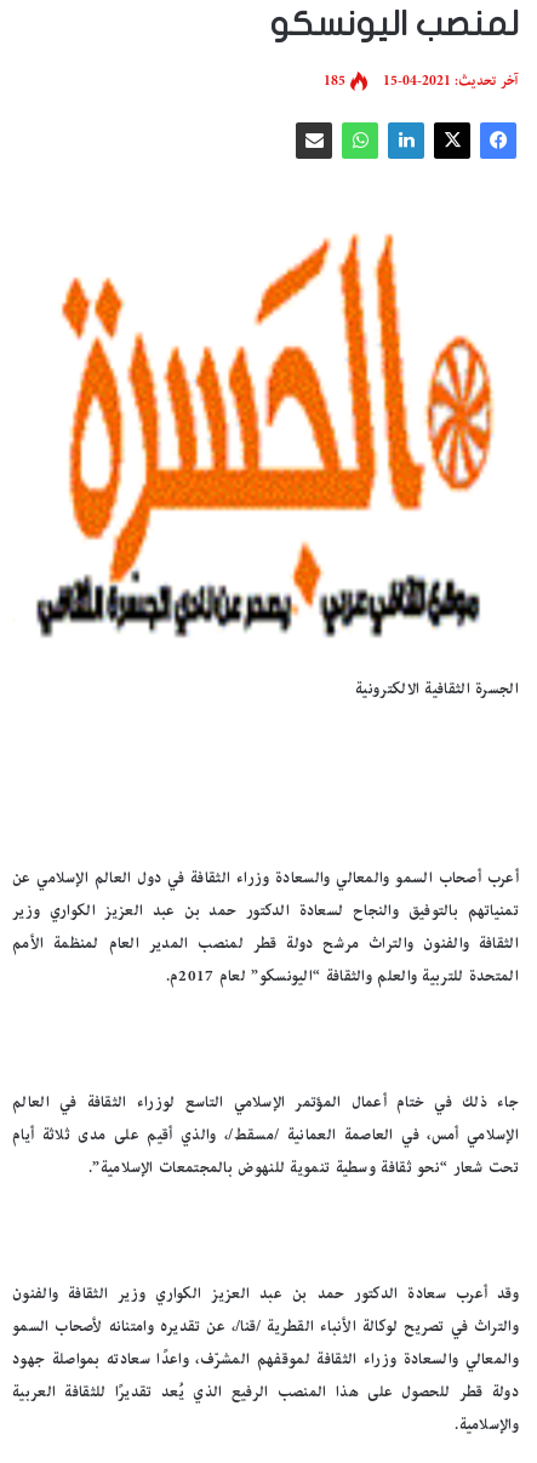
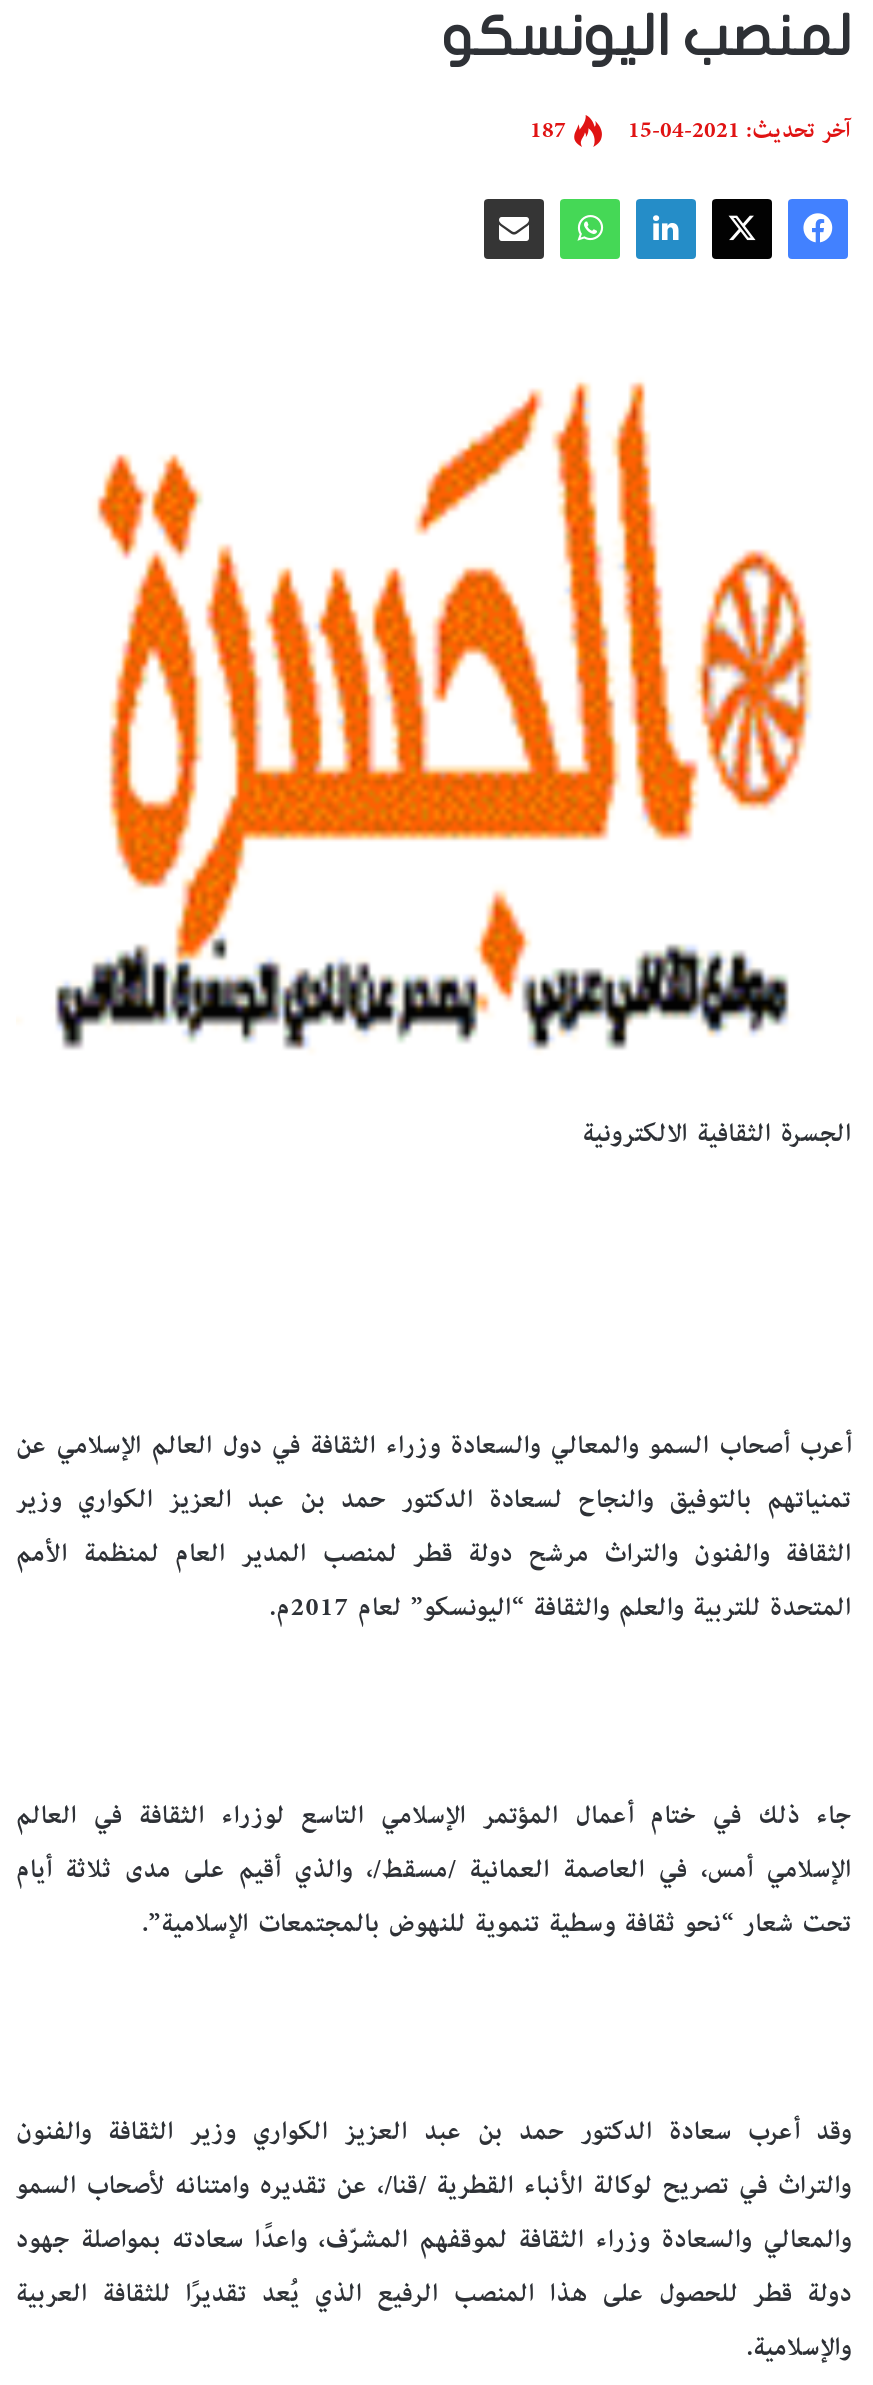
- 185
+ 187
